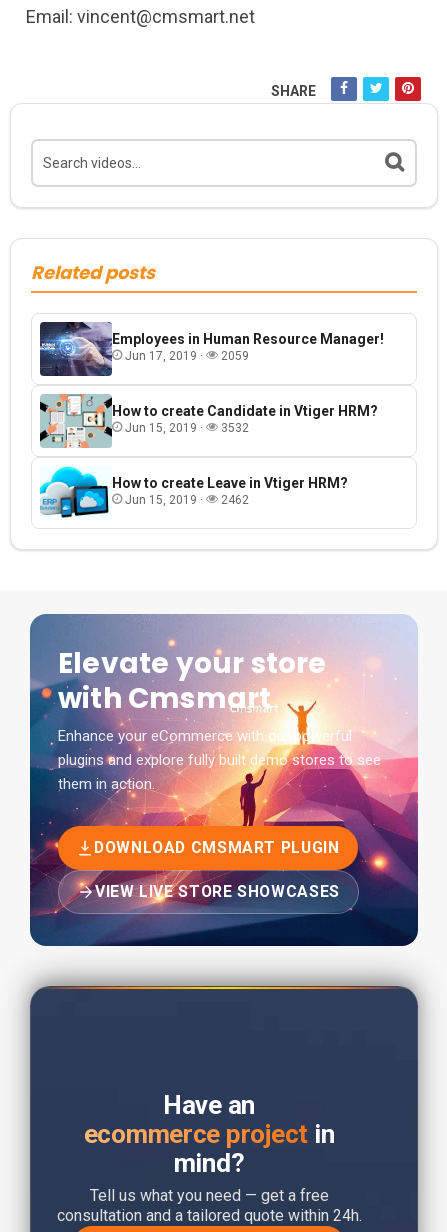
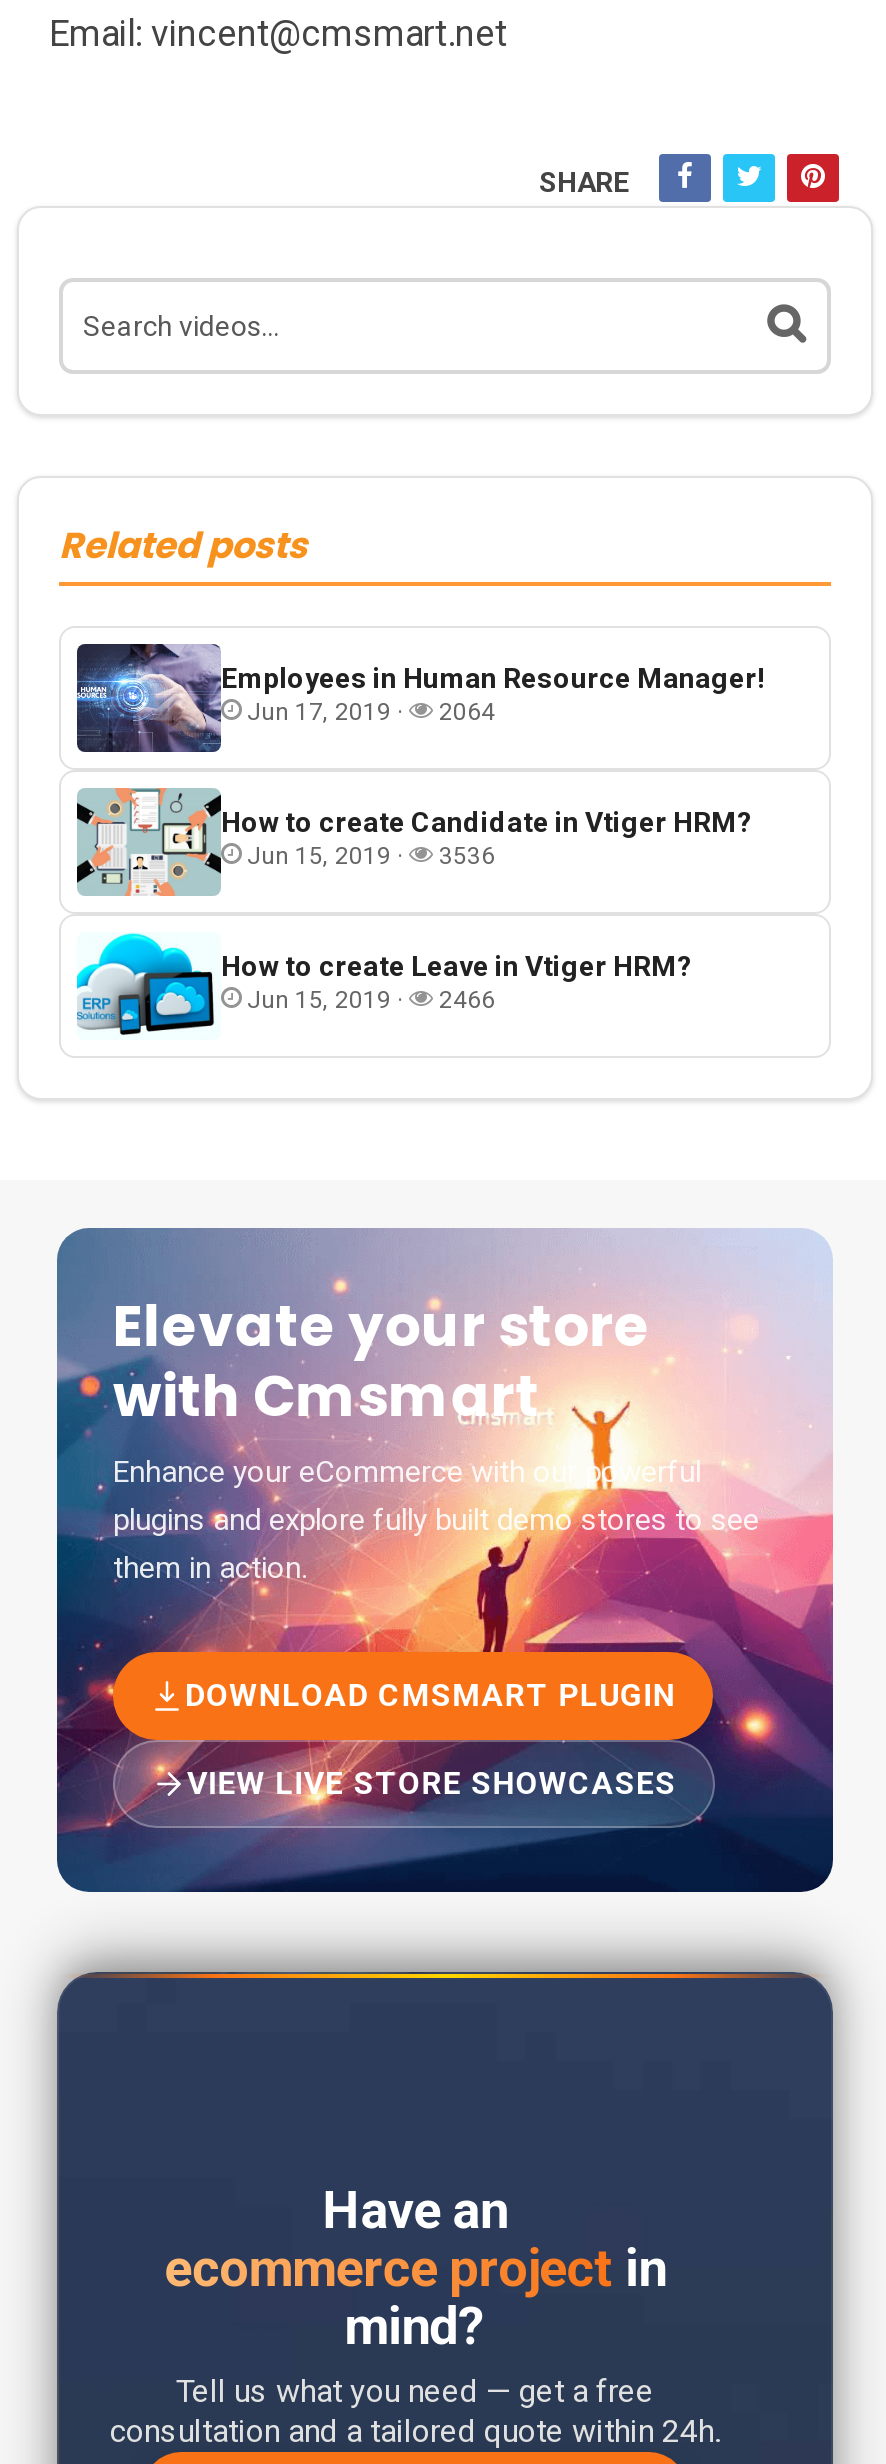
- Jun 17, 2019 · 2059
+ Jun 17, 2019 · 2064

- Jun 15, 2019 · 3532
+ Jun 15, 2019 · 3536

- Jun 15, 2019 · 2462
+ Jun 15, 2019 · 2466
